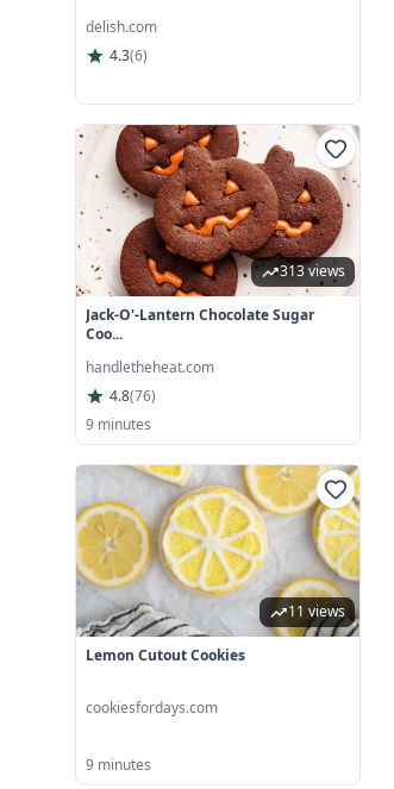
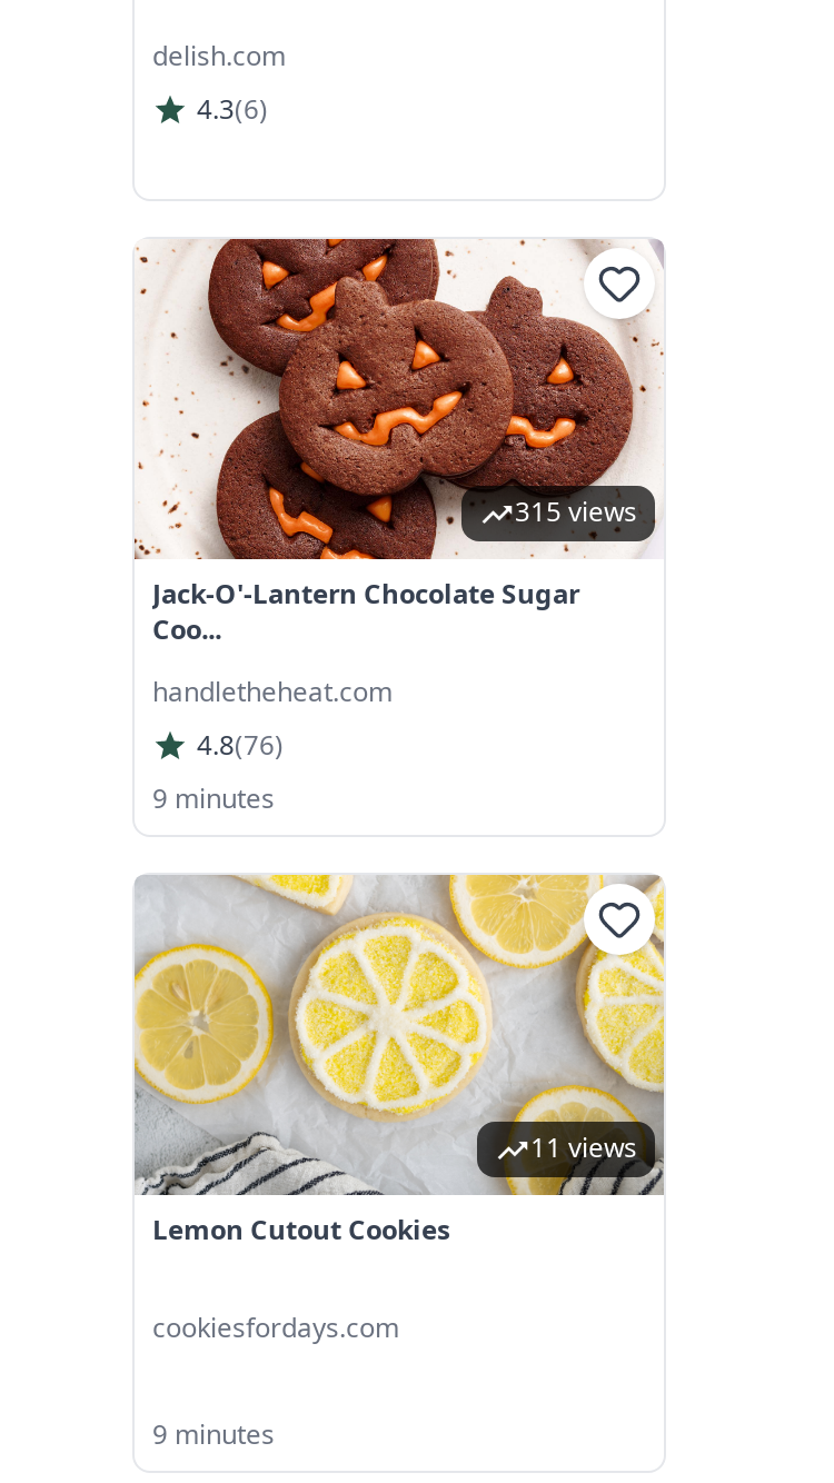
- 313 views
+ 315 views
